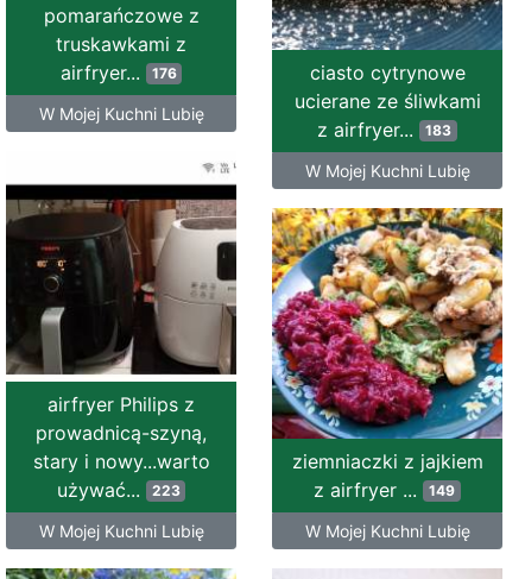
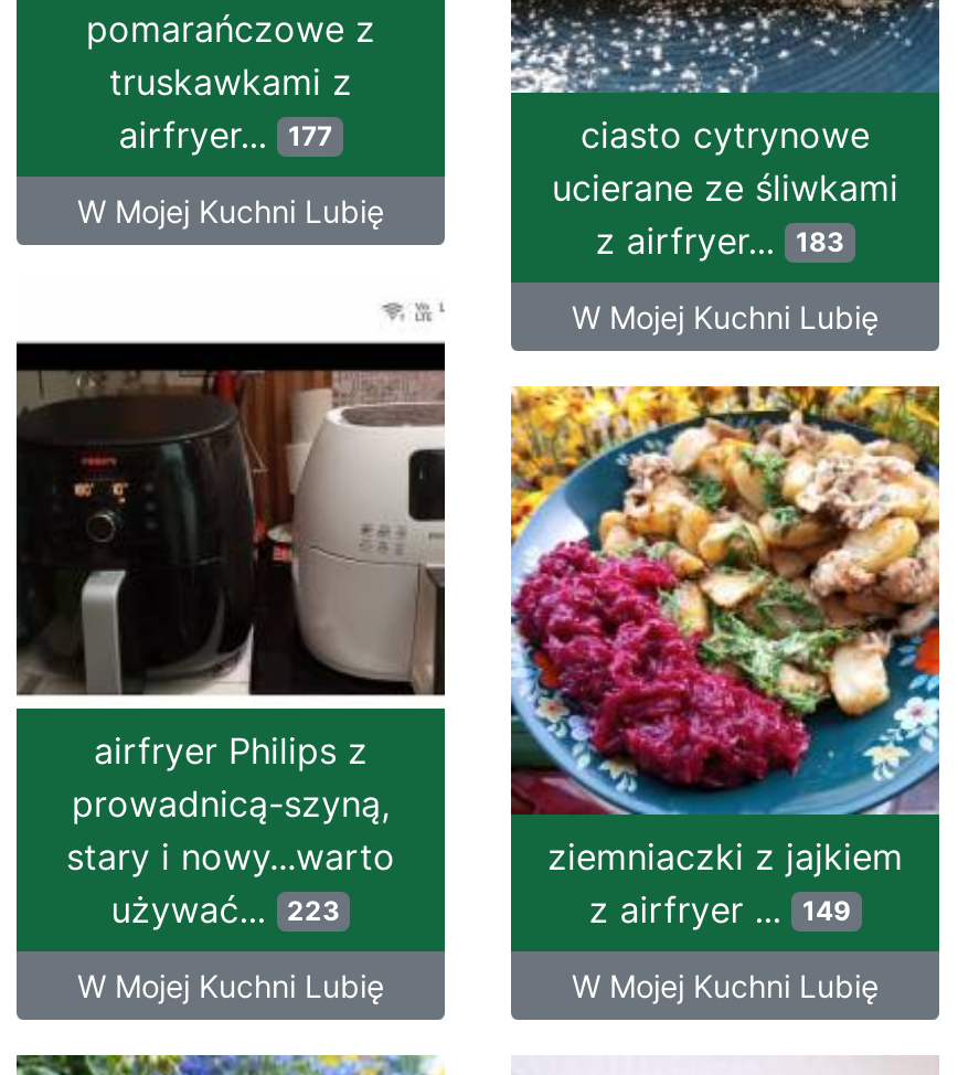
- airfryer... 176
+ airfryer... 177
